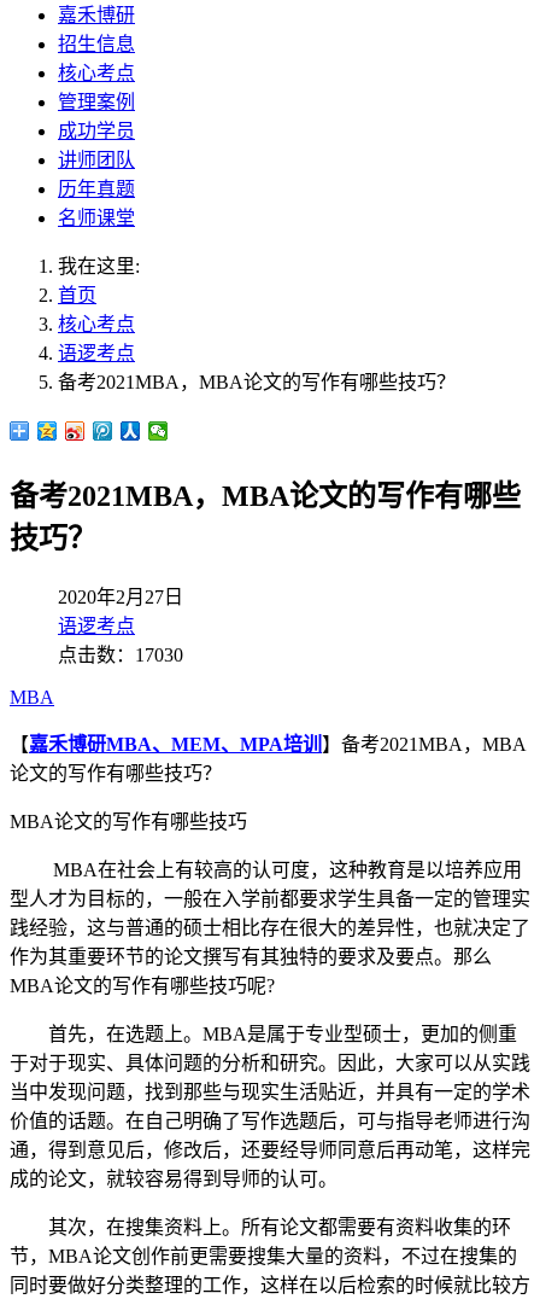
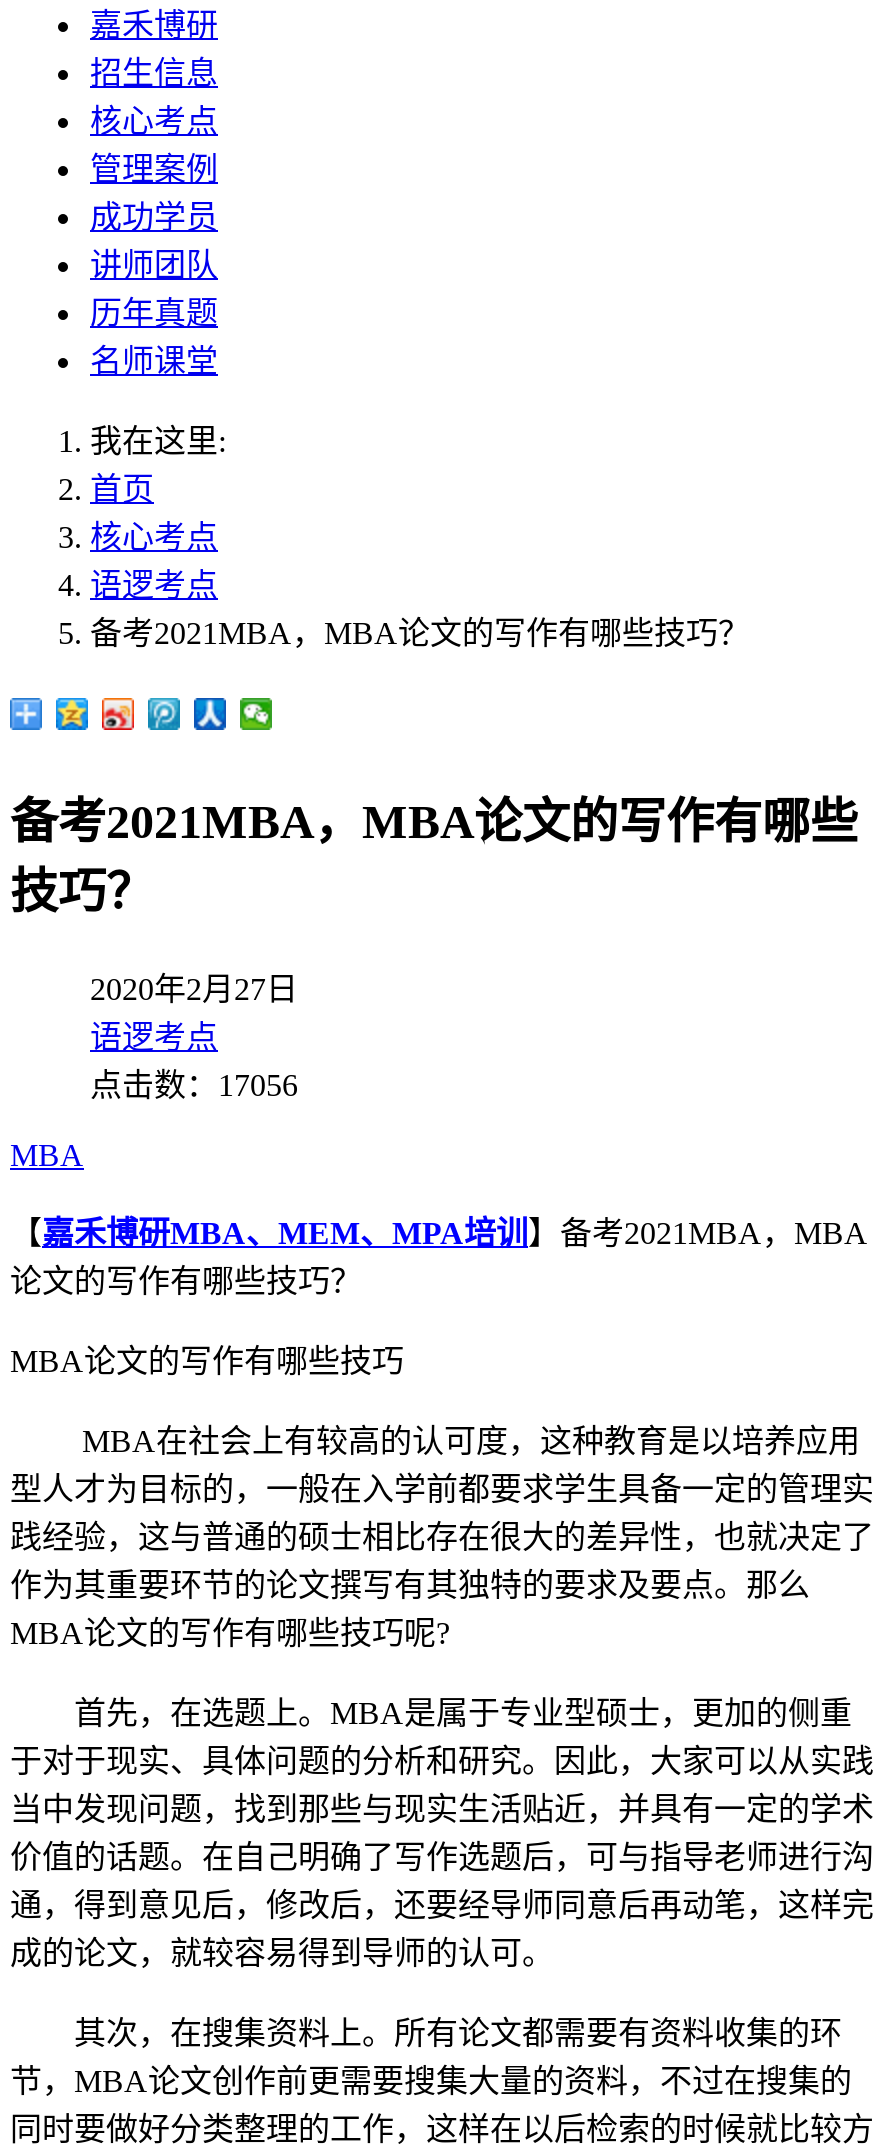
- 点击数：17030
+ 点击数：17056
